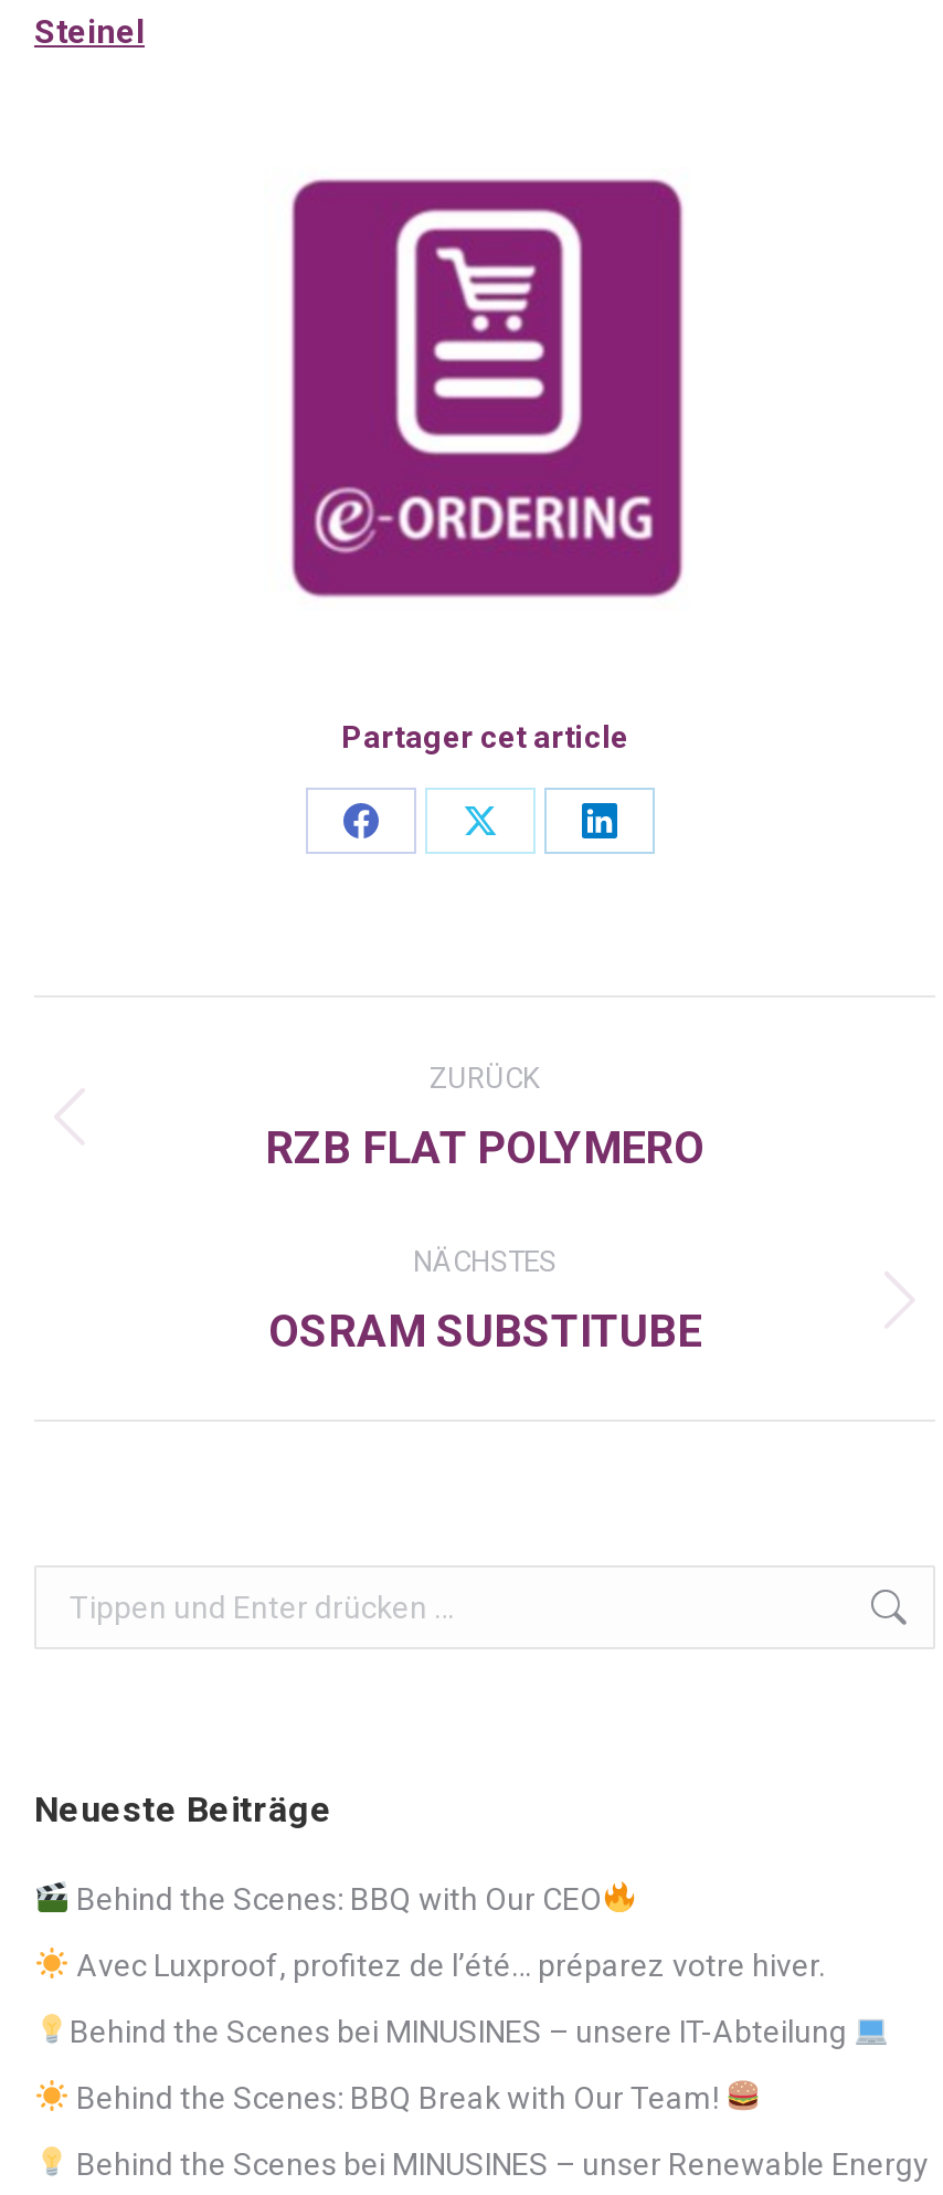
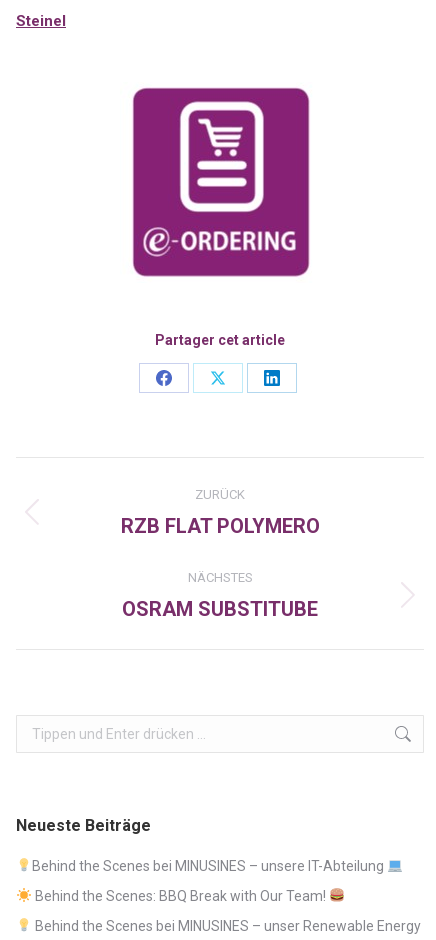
- Behind the Scenes: BBQ with Our CEO
- Avec Luxproof, profitez de l’été… préparez votre hiver.
